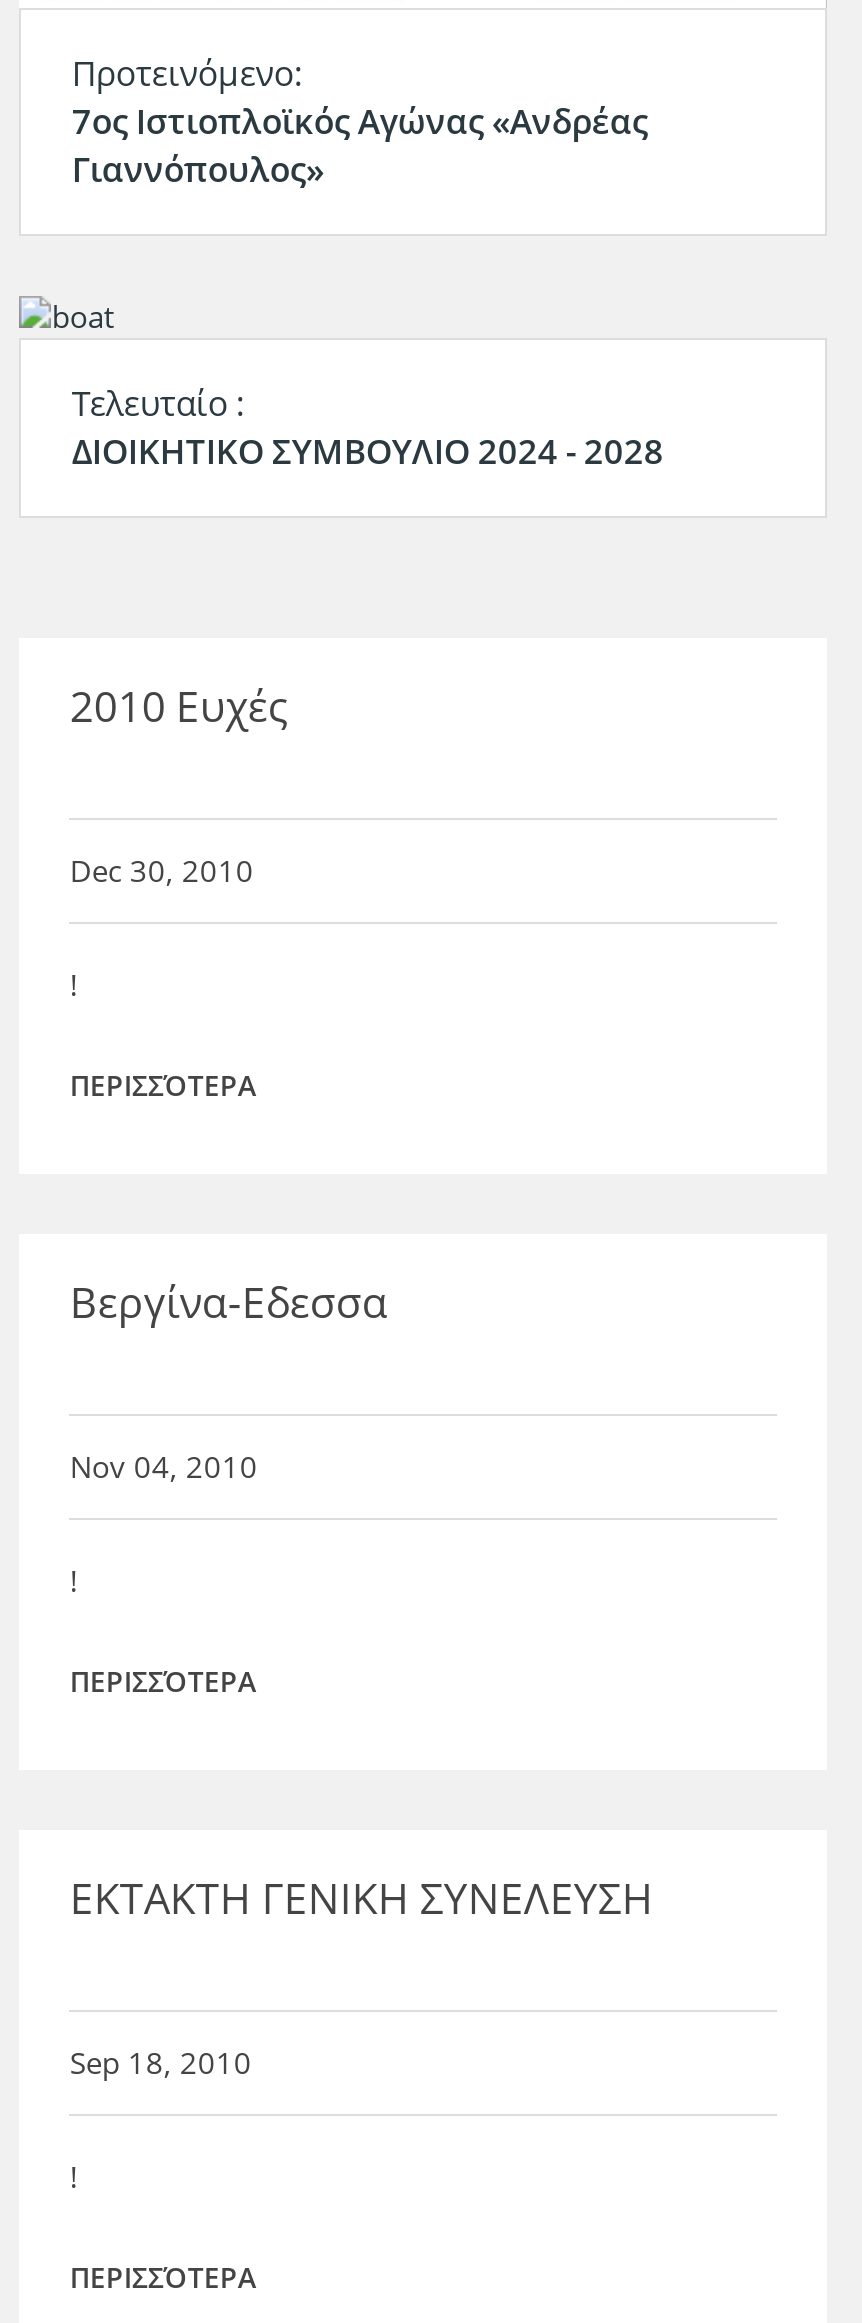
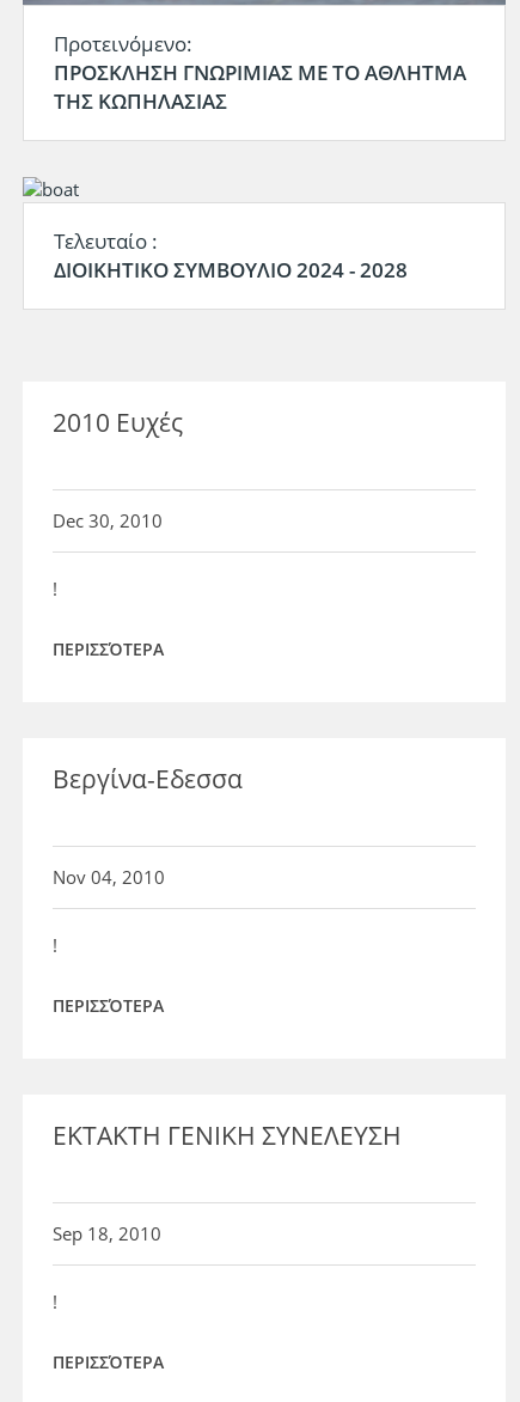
- 7ος Ιστιοπλοϊκός Αγώνας «Ανδρέας
- Γιαννόπουλος»
+ ΠΡΟΣΚΛΗΣΗ ΓΝΩΡΙΜΙΑΣ ΜΕ ΤΟ ΑΘΛΗΤΜΑ
+ ΤΗΣ ΚΩΠΗΛΑΣΙΑΣ
